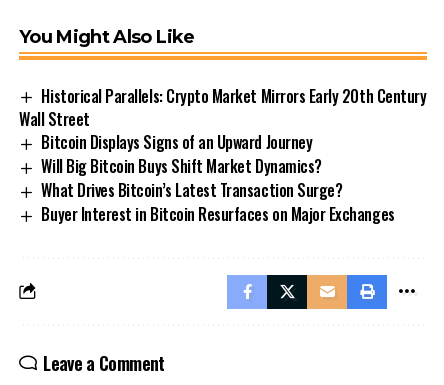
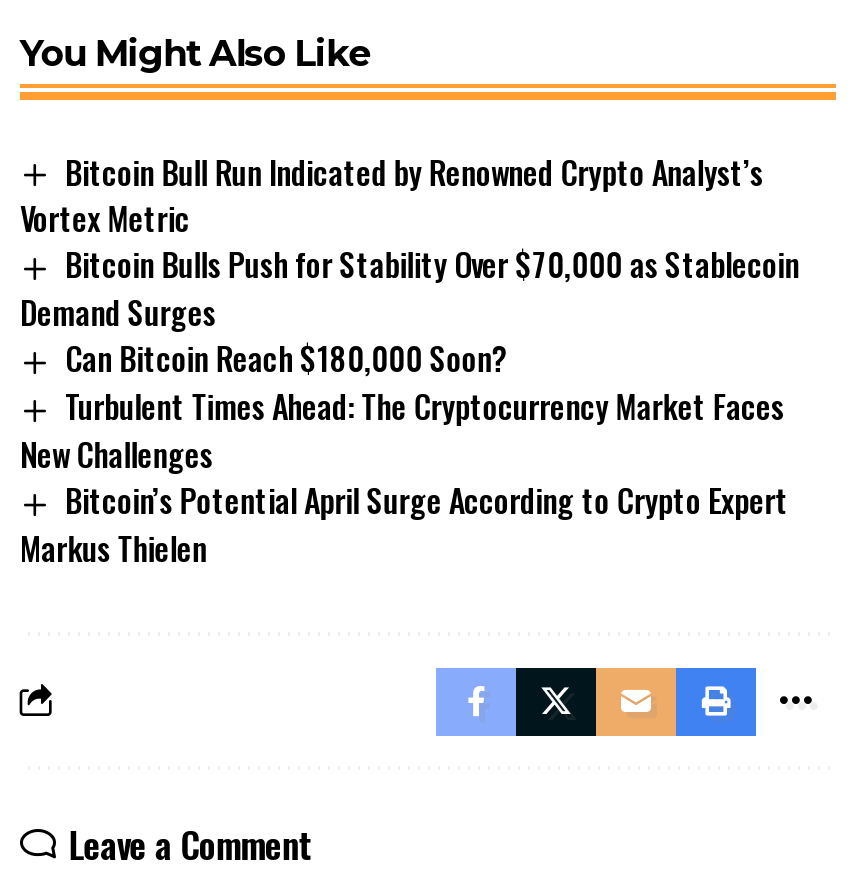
- Historical Parallels: Crypto Market Mirrors Early 20th Century
- Wall Street
- Bitcoin Displays Signs of an Upward Journey
- Will Big Bitcoin Buys Shift Market Dynamics?
- What Drives Bitcoin’s Latest Transaction Surge?
- Buyer Interest in Bitcoin Resurfaces on Major Exchanges
+ Bitcoin Bull Run Indicated by Renowned Crypto Analyst’s
+ Vortex Metric
+ Bitcoin Bulls Push for Stability Over $70,000 as Stablecoin
+ Demand Surges
+ Can Bitcoin Reach $180,000 Soon?
+ Turbulent Times Ahead: The Cryptocurrency Market Faces
+ New Challenges
+ Bitcoin’s Potential April Surge According to Crypto Expert
+ Markus Thielen
